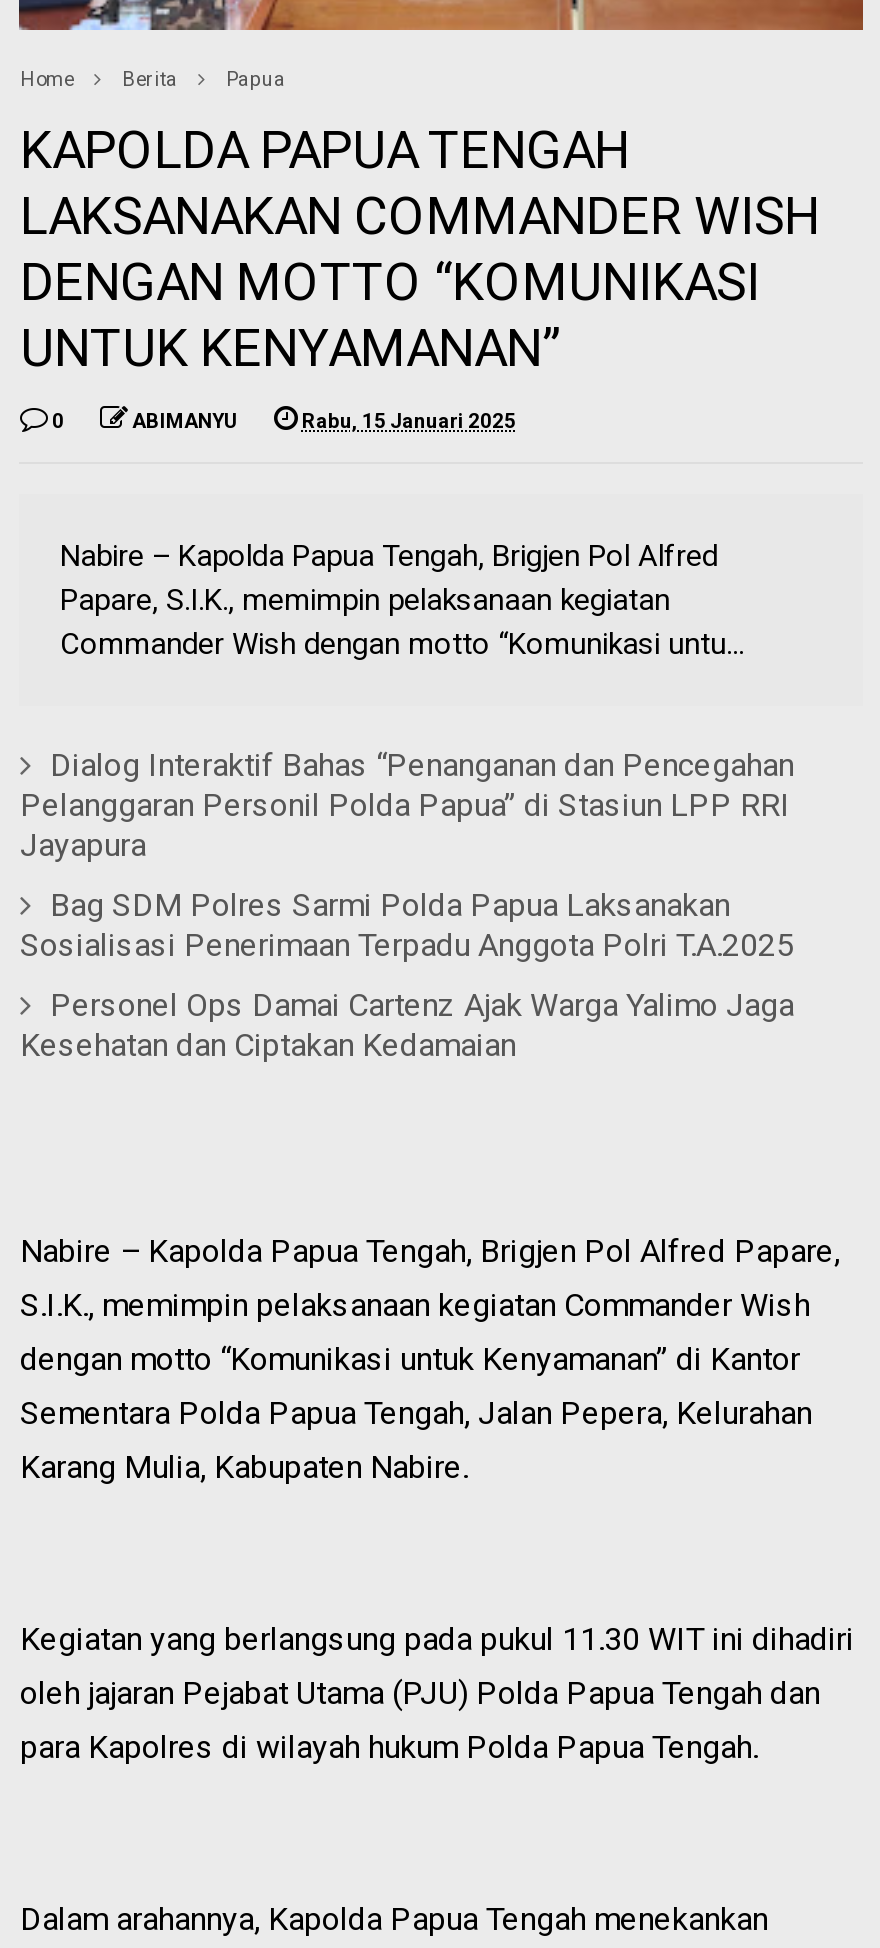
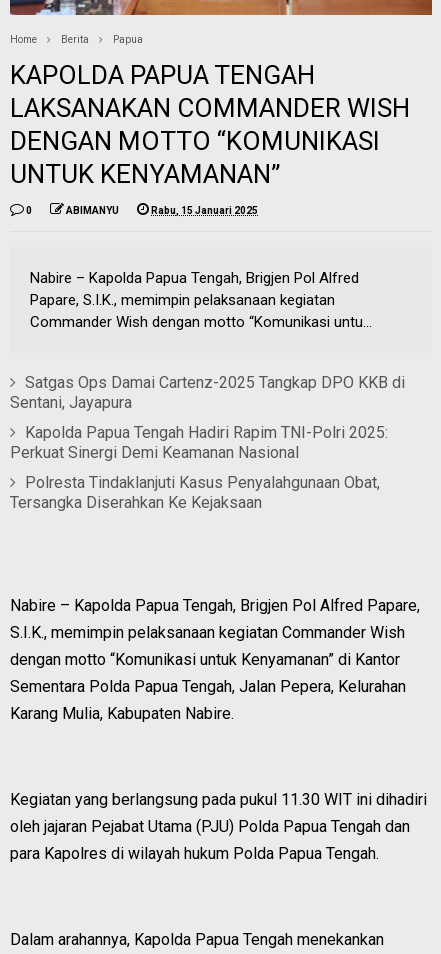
- Dialog Interaktif Bahas “Penanganan dan Pencegahan
- Pelanggaran Personil Polda Papua” di Stasiun LPP RRI
- Jayapura
+ Satgas Ops Damai Cartenz-2025 Tangkap DPO KKB di
+ Sentani, Jayapura

- Bag SDM Polres Sarmi Polda Papua Laksanakan
- Sosialisasi Penerimaan Terpadu Anggota Polri T.A.2025
+ Kapolda Papua Tengah Hadiri Rapim TNI-Polri 2025:
+ Perkuat Sinergi Demi Keamanan Nasional

- Personel Ops Damai Cartenz Ajak Warga Yalimo Jaga
- Kesehatan dan Ciptakan Kedamaian
+ Polresta Tindaklanjuti Kasus Penyalahgunaan Obat,
+ Tersangka Diserahkan Ke Kejaksaan
